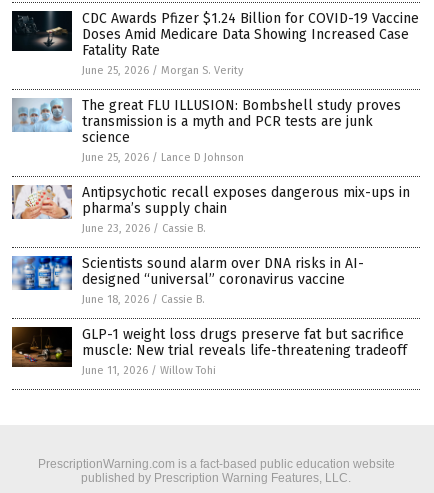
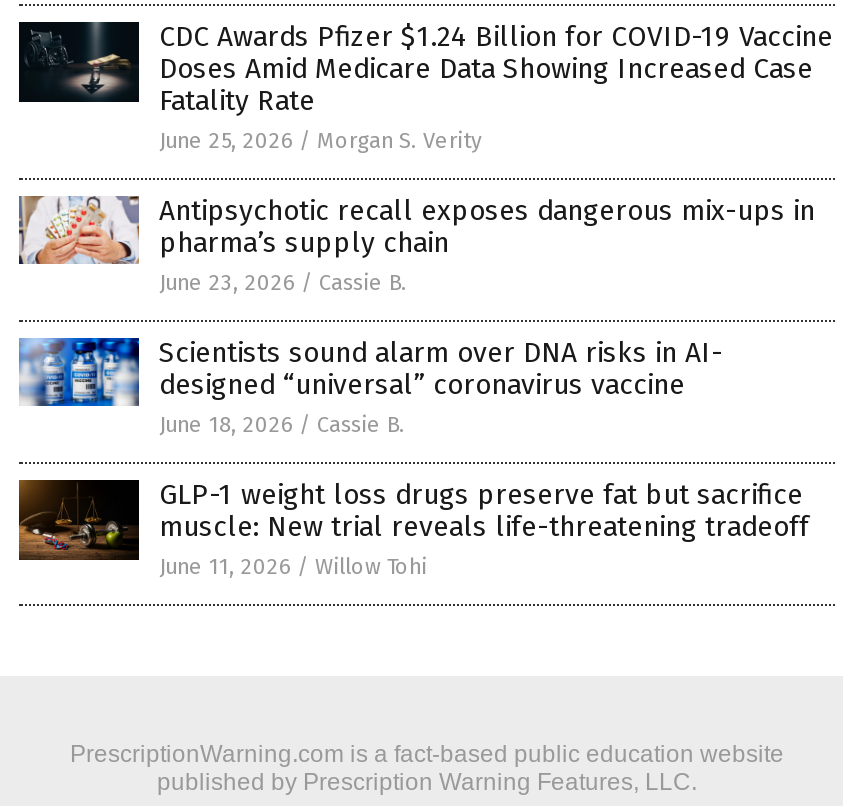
- [image]
- The great FLU ILLUSION: Bombshell study proves
- transmission is a myth and PCR tests are junk
- science
- June 25, 2026 / Lance D Johnson
